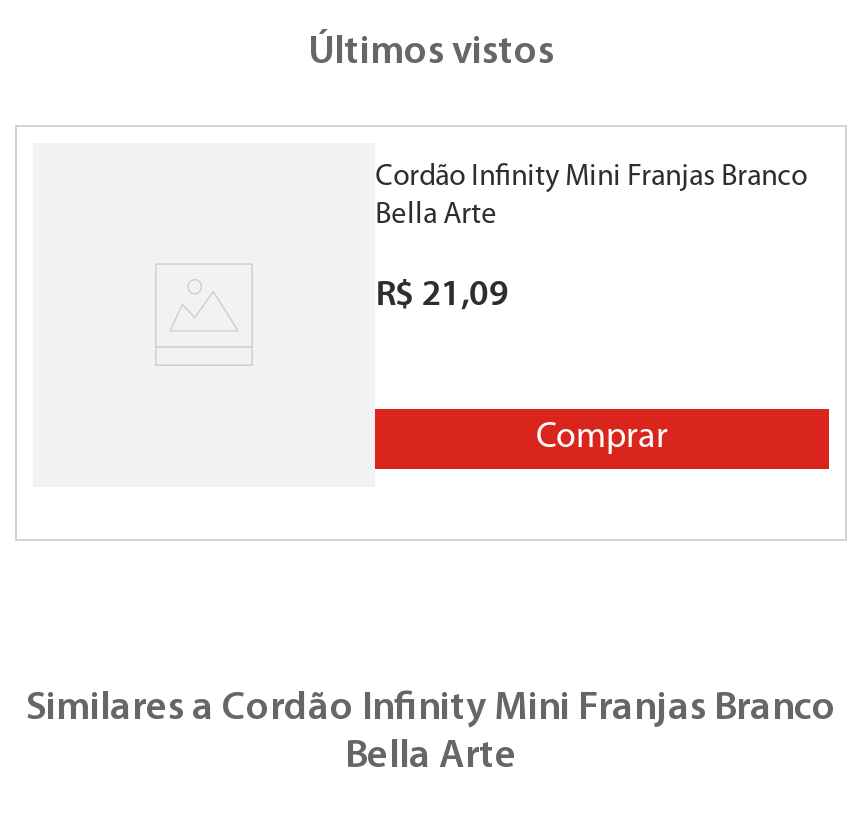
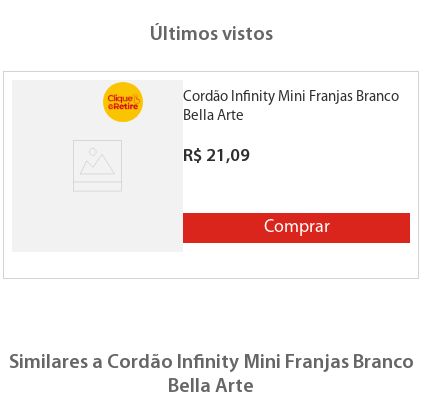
+ [image]
